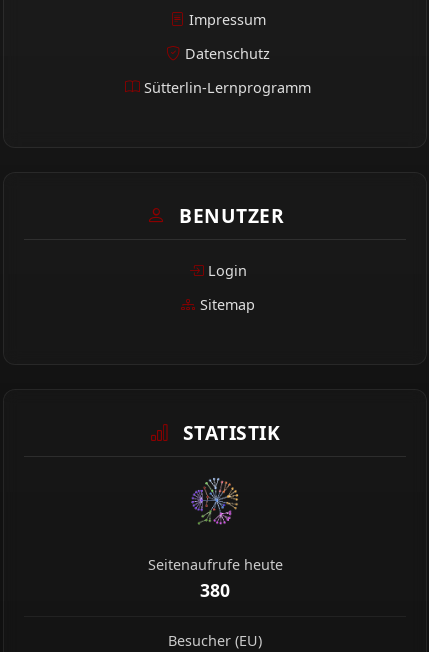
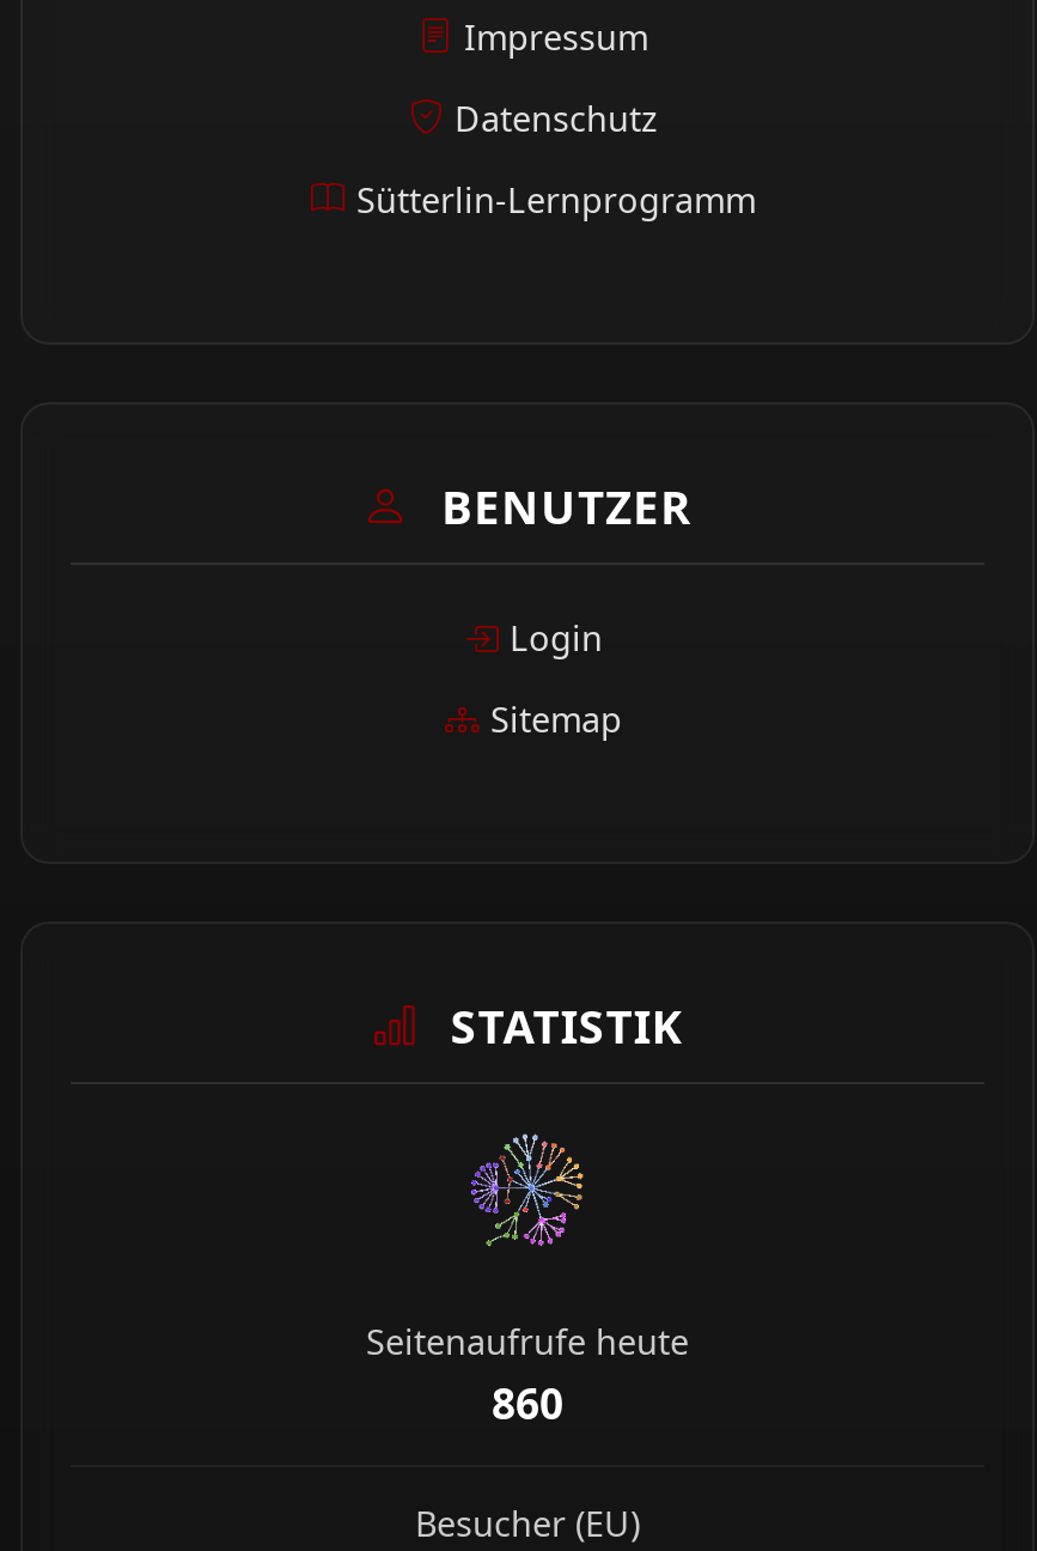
- 380
+ 860
